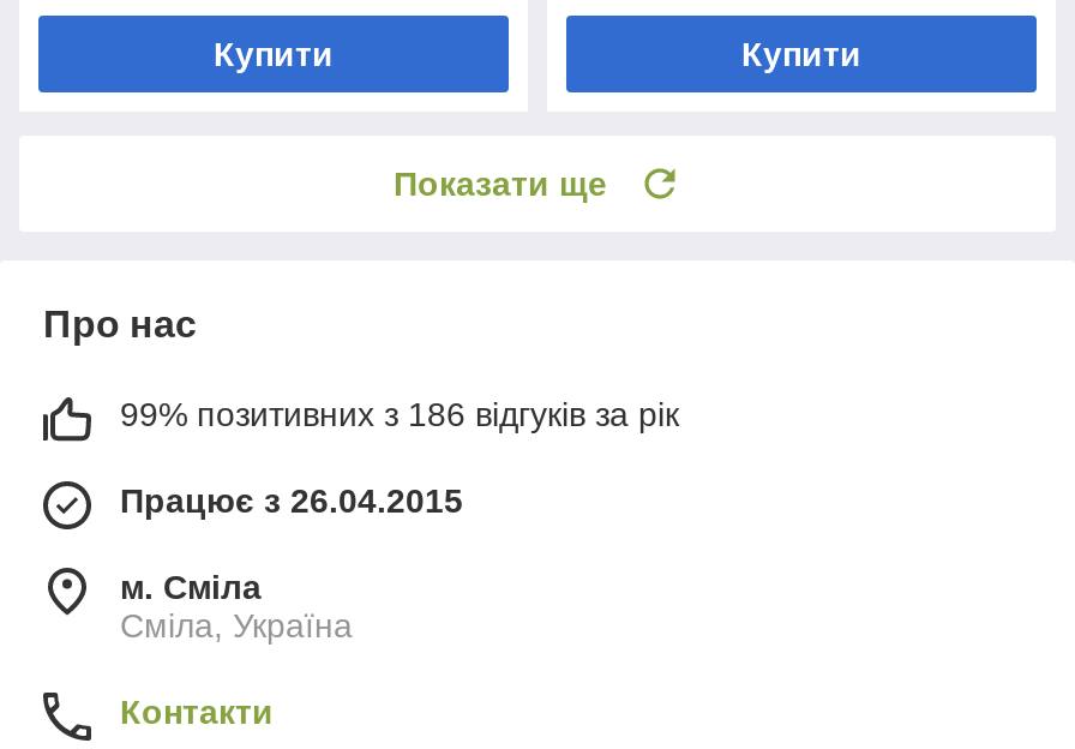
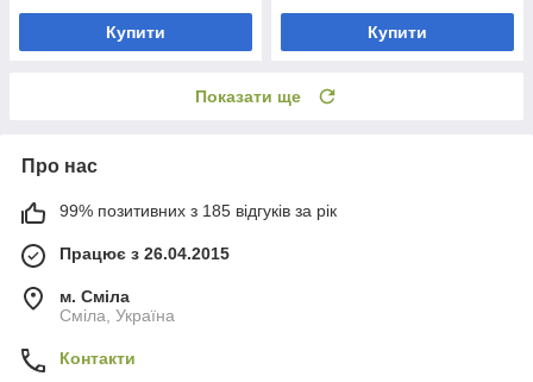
- 99% позитивних з 186 відгуків за рік
+ 99% позитивних з 185 відгуків за рік
